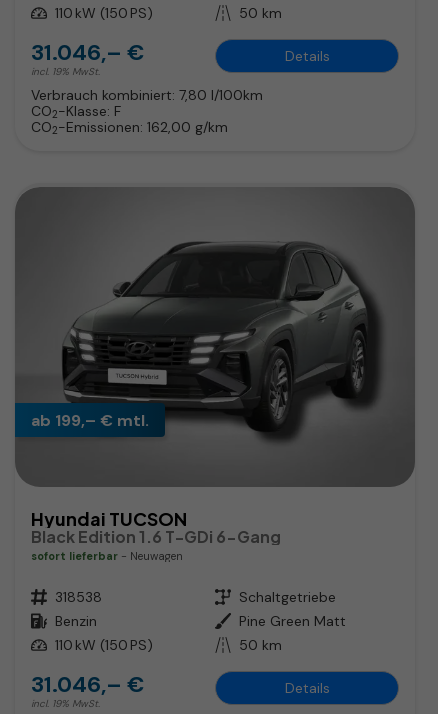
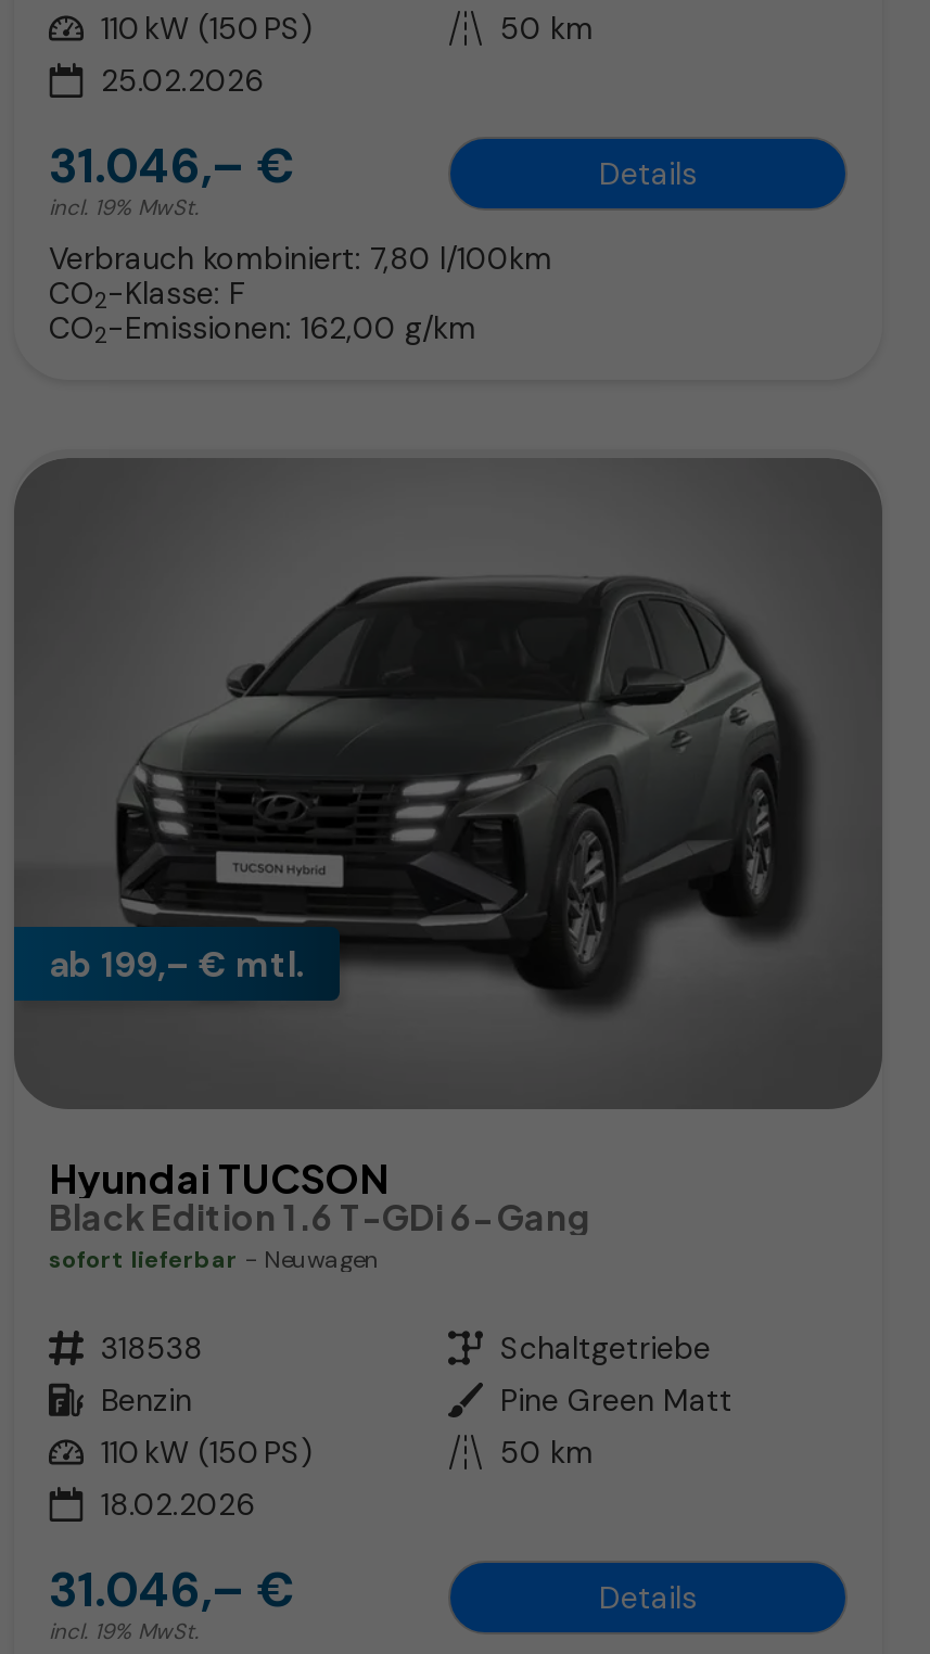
+ 25.02.2026

+ 18.02.2026
